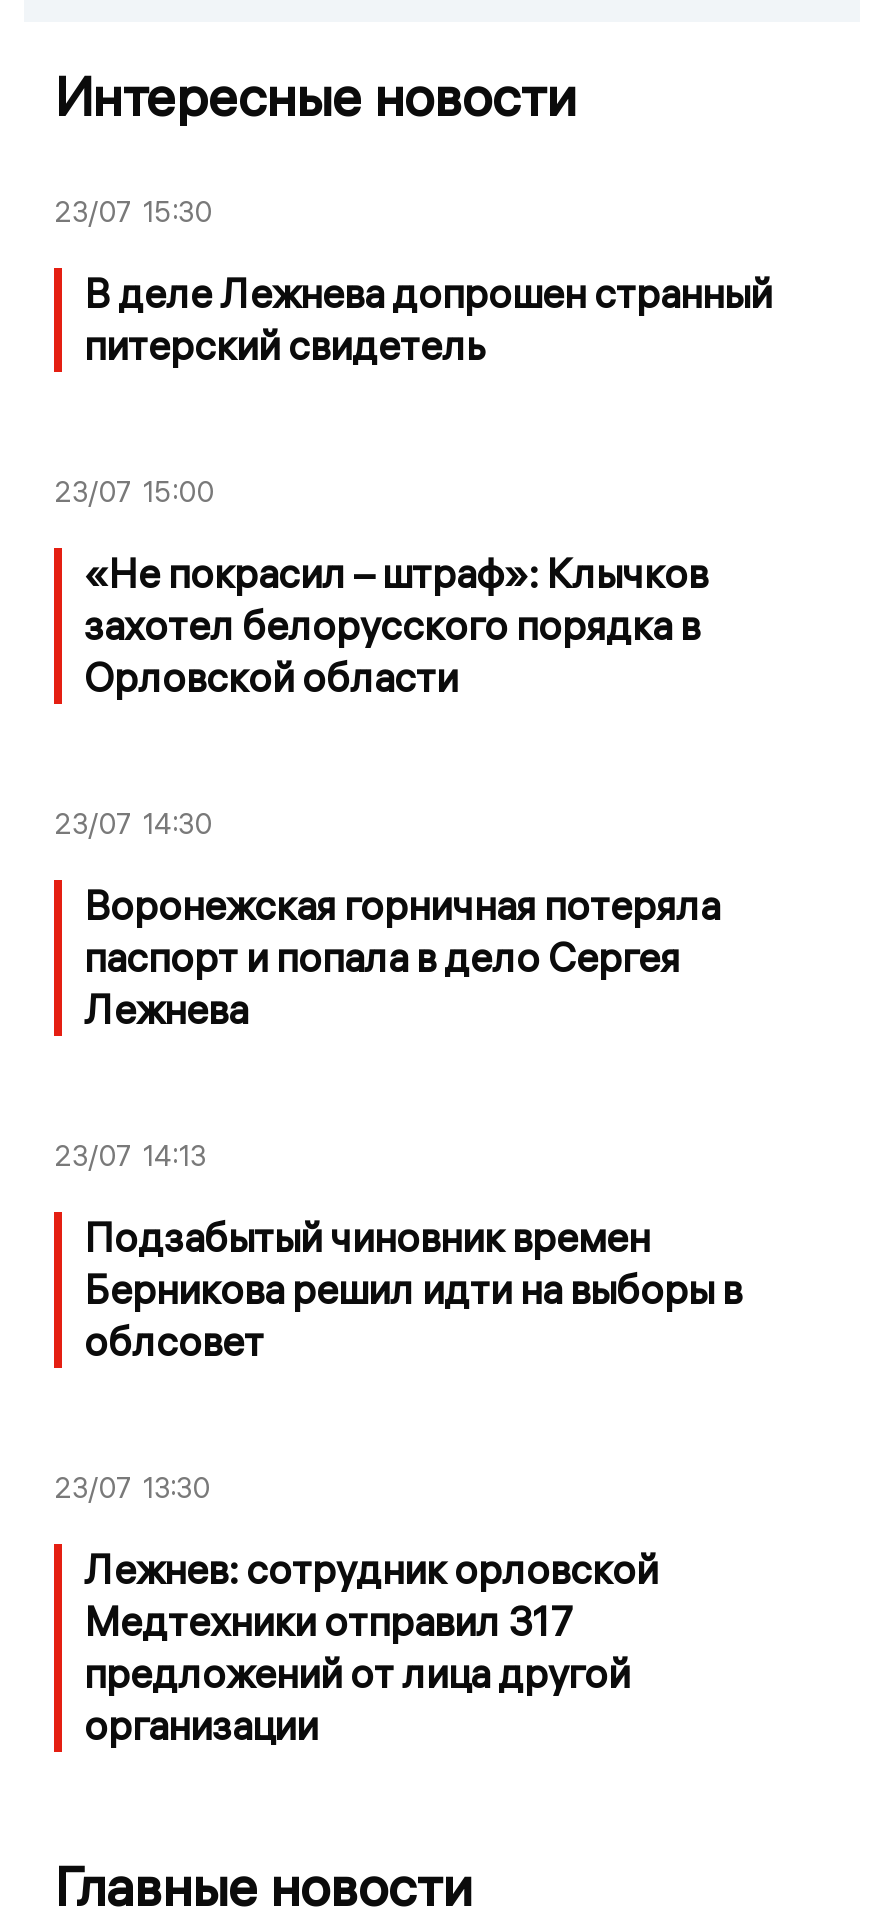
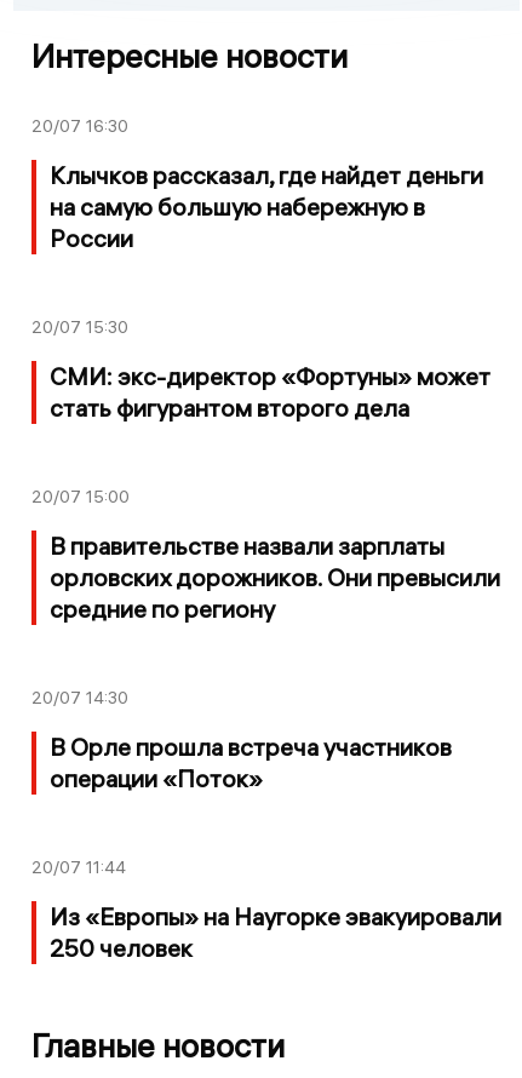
- 23/07 15:30
+ 20/07 16:30

- В деле Лежнева допрошен странный
- питерский свидетель
+ Клычков рассказал, где найдет деньги
+ на самую большую набережную в
+ России

- 23/07 15:00
+ 20/07 15:30

- «Не покрасил – штраф»: Клычков
- захотел белорусского порядка в
- Орловской области
+ СМИ: экс-директор «Фортуны» может
+ стать фигурантом второго дела

- 23/07 14:30
+ 20/07 15:00

- Воронежская горничная потеряла
- паспорт и попала в дело Сергея
- Лежнева
+ В правительстве назвали зарплаты
+ орловских дорожников. Они превысили
+ средние по региону

- 23/07 14:13
+ 20/07 14:30

- Подзабытый чиновник времен
- Берникова решил идти на выборы в
- облсовет
+ В Орле прошла встреча участников
+ операции «Поток»

- 23/07 13:30
+ 20/07 11:44

- Лежнев: сотрудник орловской
- Медтехники отправил 317
- предложений от лица другой
- организации
+ Из «Европы» на Наугорке эвакуировали
+ 250 человек
